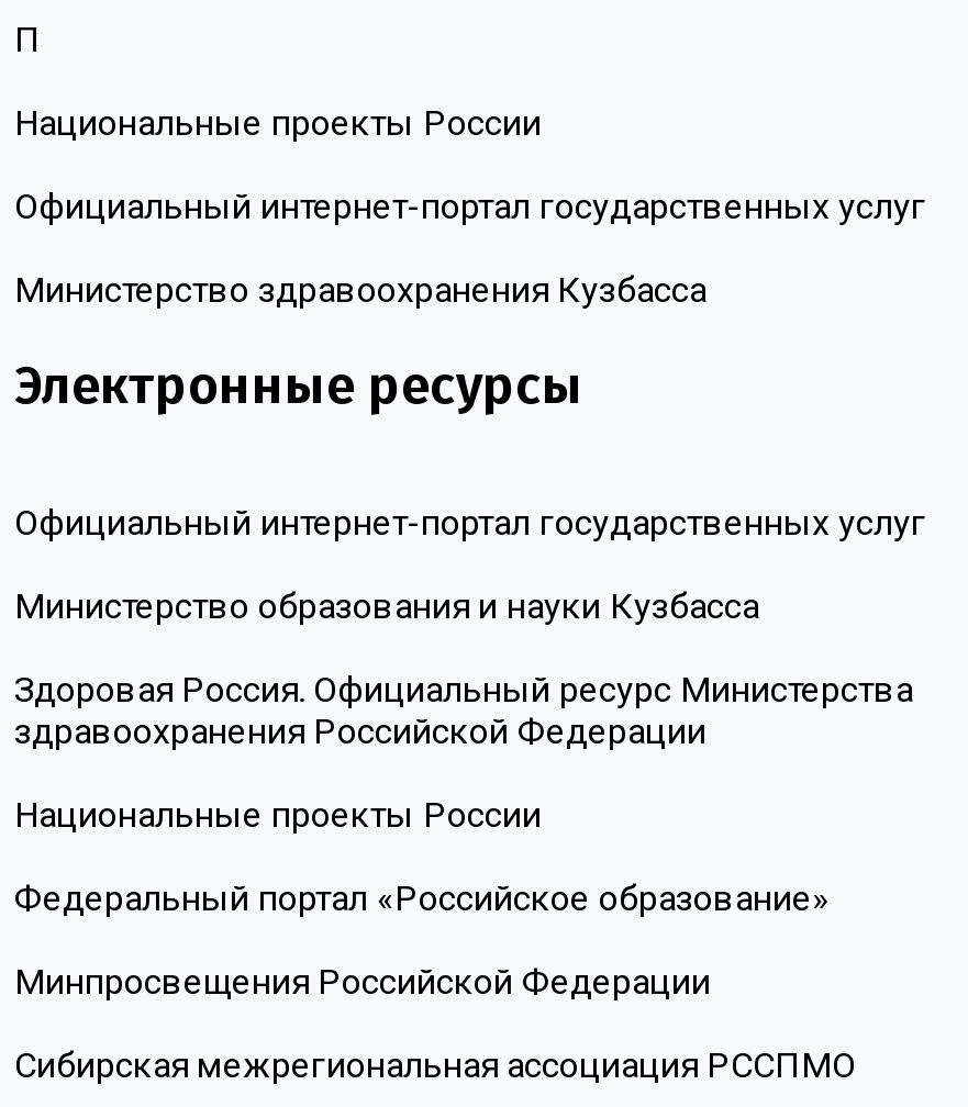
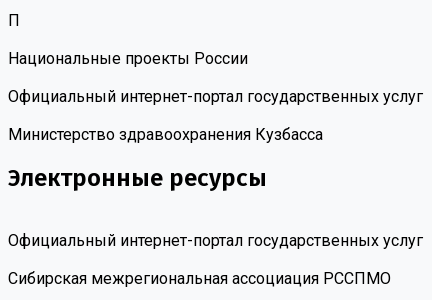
- Министерство образования и науки Кузбасса
- Здоровая Россия. Официальный ресурс Министерства
- здравоохранения Российской Федерации
- Национальные проекты России
- Федеральный портал «Российское образование»
- Минпросвещения Российской Федерации
